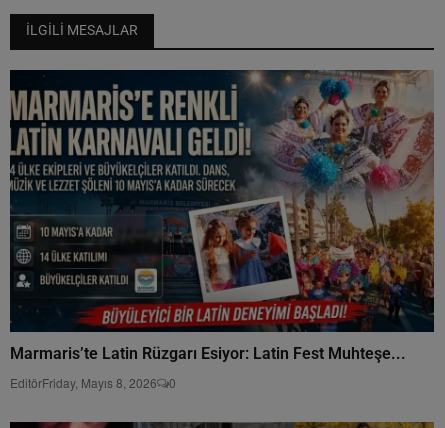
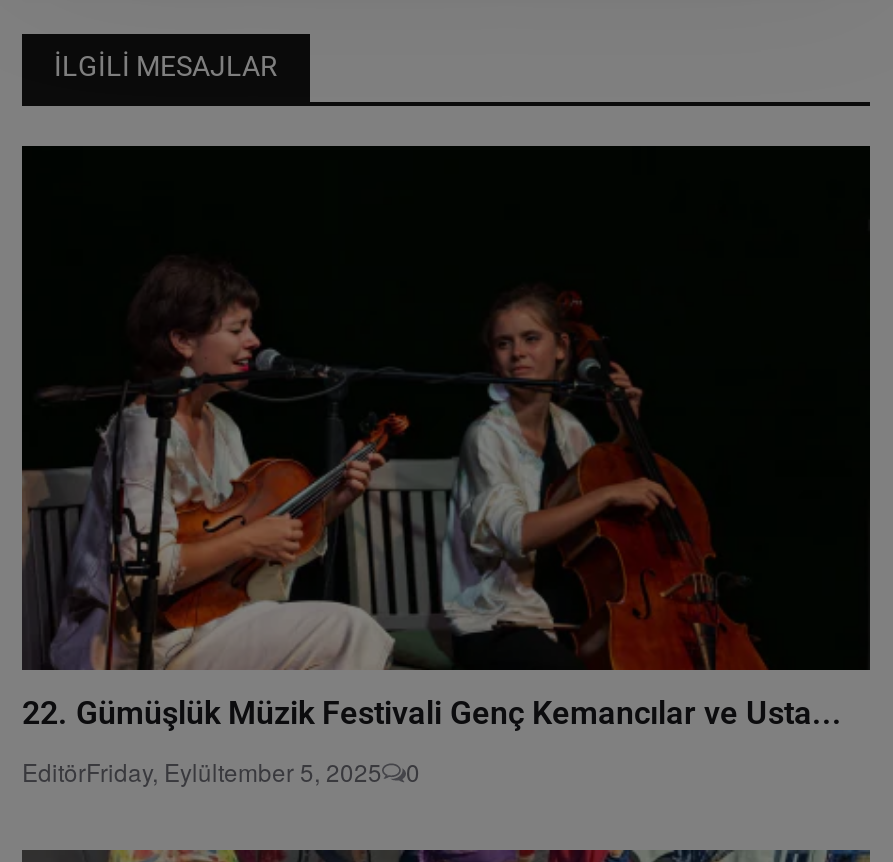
- [image]
- Marmaris’te Latin Rüzgarı Esiyor: Latin Fest Muhteşe...
+ [image]
+ 22. Gümüşlük Müzik Festivali Genç Kemancılar ve Usta...

- EditörFriday, Mayıs 8, 2026
+ EditörFriday, Eylültember 5, 2025
